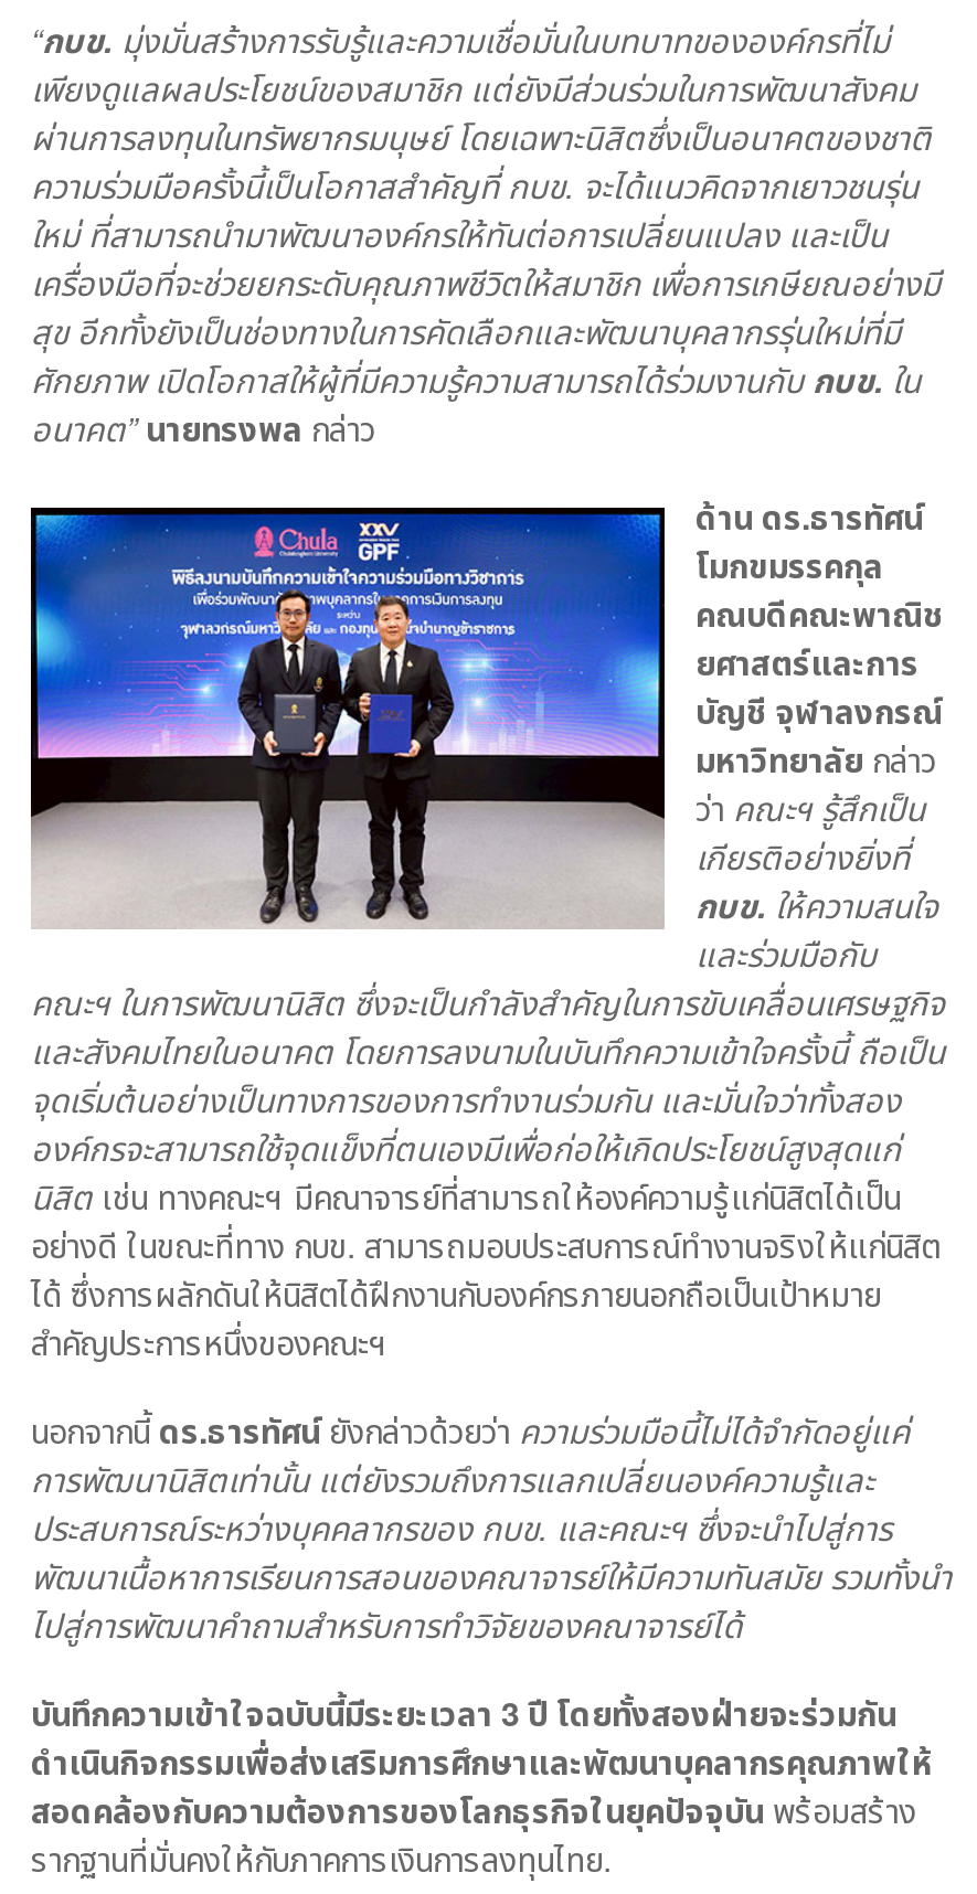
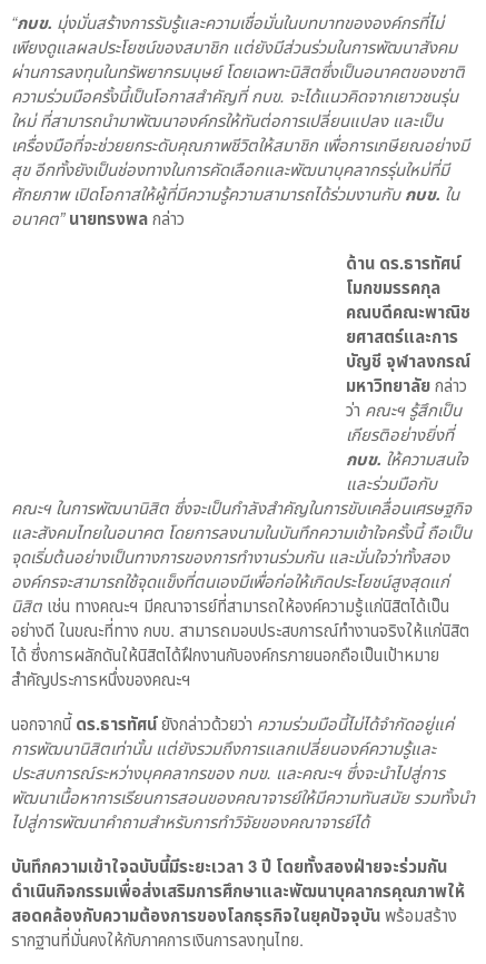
- [image]
